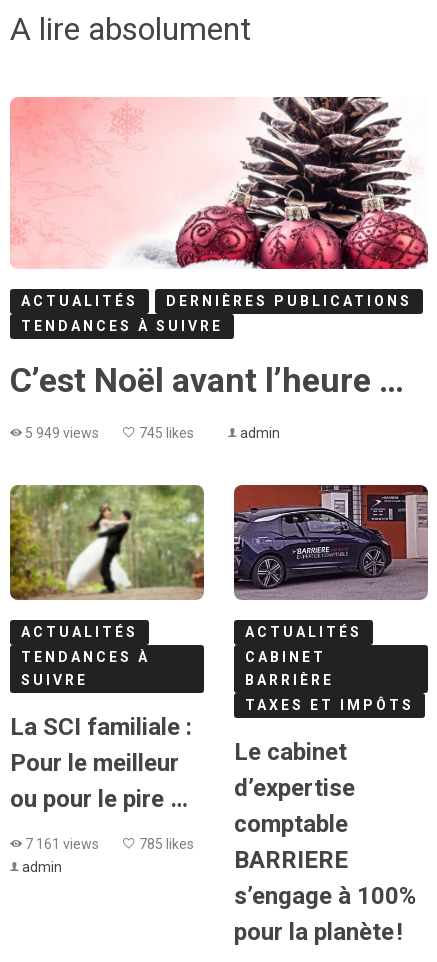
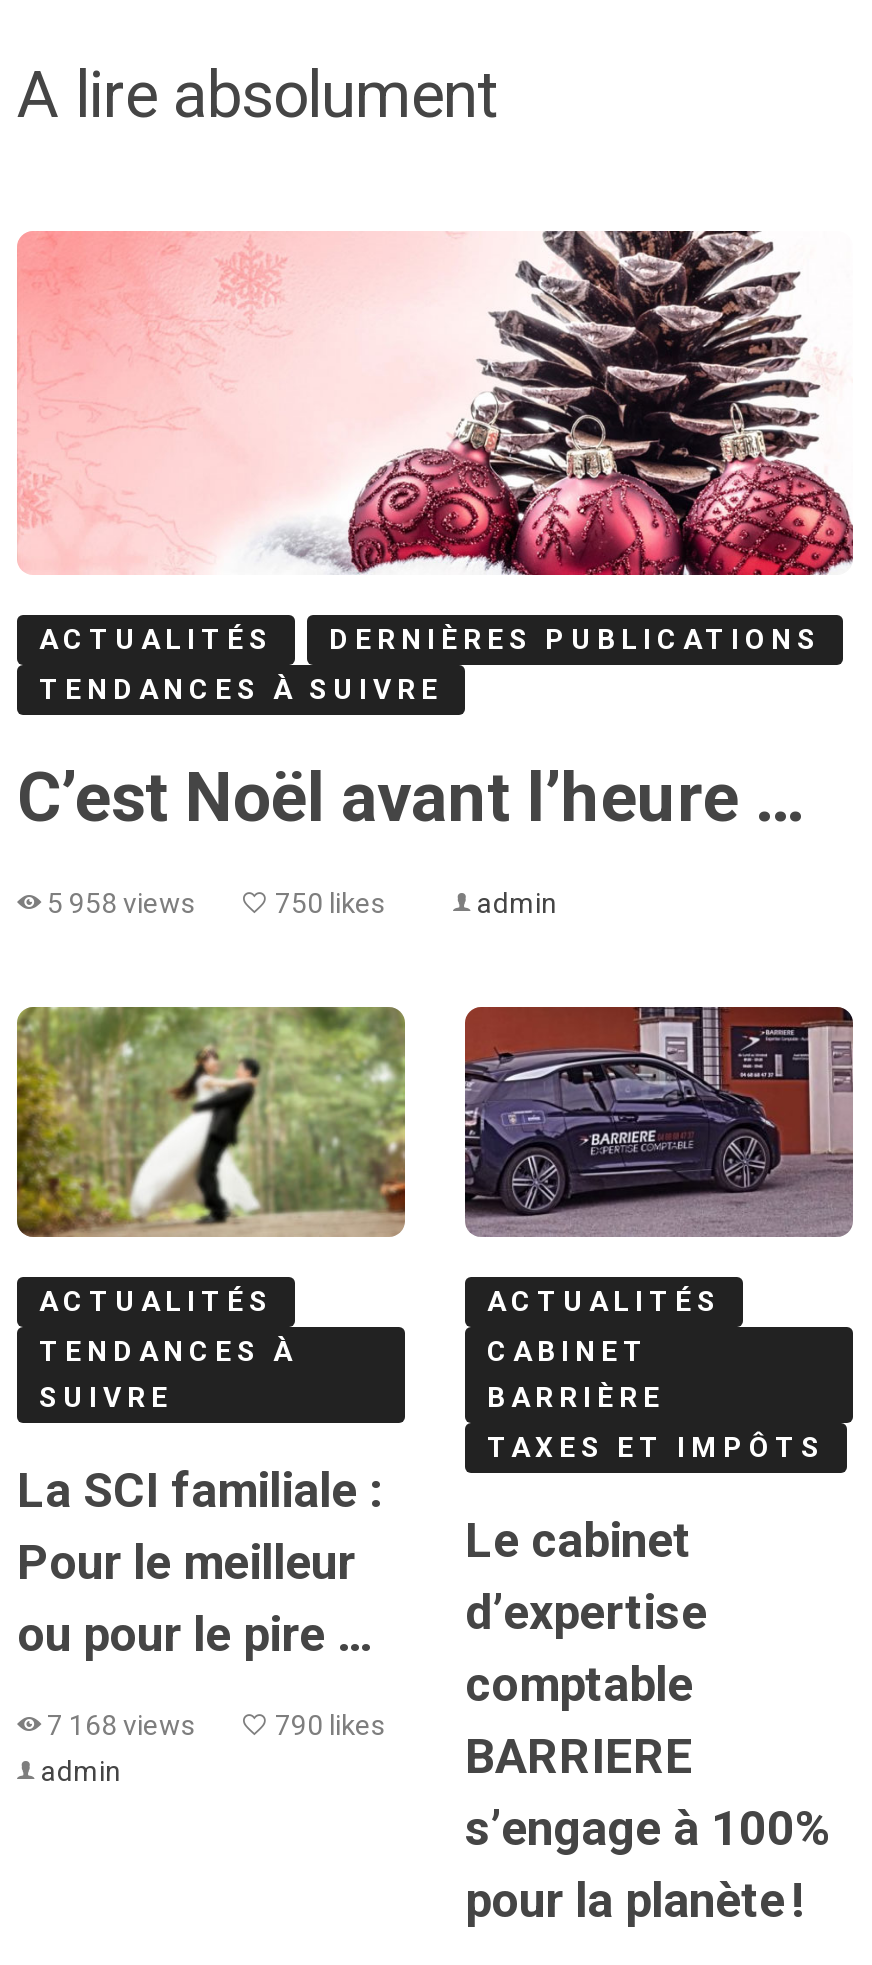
- 5 949 views
+ 5 958 views

- 745 likes
+ 750 likes

- 7 161 views
+ 7 168 views

- 785 likes
+ 790 likes
